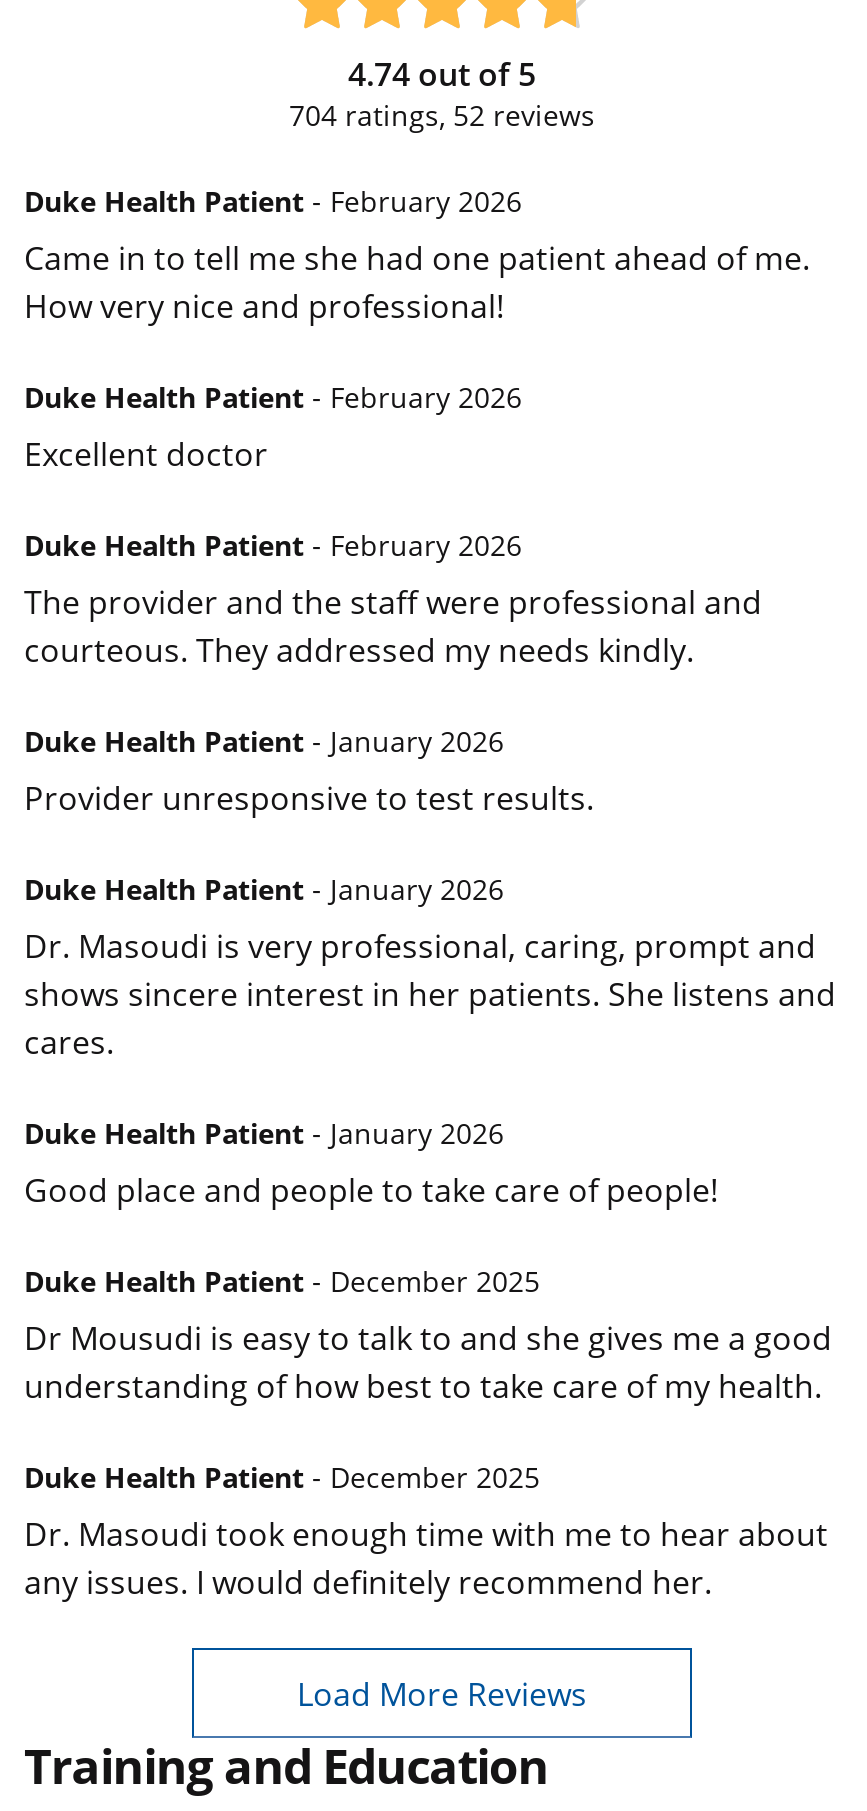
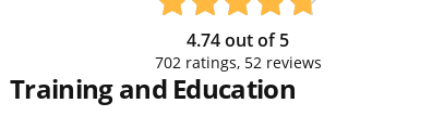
- 704 ratings, 52 reviews
- Duke Health Patient - February 2026
- Came in to tell me she had one patient ahead of me.
- How very nice and professional!
- Duke Health Patient - February 2026
- Excellent doctor
- Duke Health Patient - February 2026
- The provider and the staff were professional and
- courteous. They addressed my needs kindly.
- Duke Health Patient - January 2026
- Provider unresponsive to test results.
- Duke Health Patient - January 2026
- Dr. Masoudi is very professional, caring, prompt and
- shows sincere interest in her patients. She listens and
- cares.
- Duke Health Patient - January 2026
- Good place and people to take care of people!
- Duke Health Patient - December 2025
- Dr Mousudi is easy to talk to and she gives me a good
- understanding of how best to take care of my health.
- Duke Health Patient - December 2025
- Dr. Masoudi took enough time with me to hear about
- any issues. I would definitely recommend her.
- Load More Reviews
+ 702 ratings, 52 reviews
